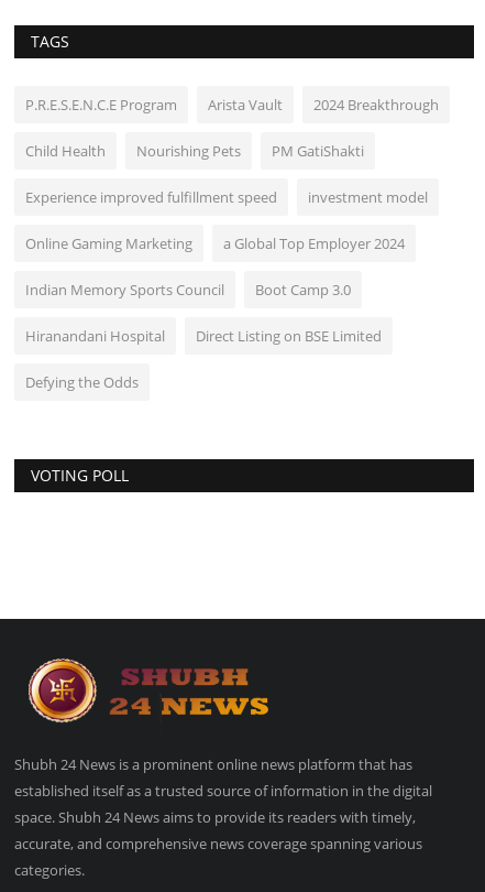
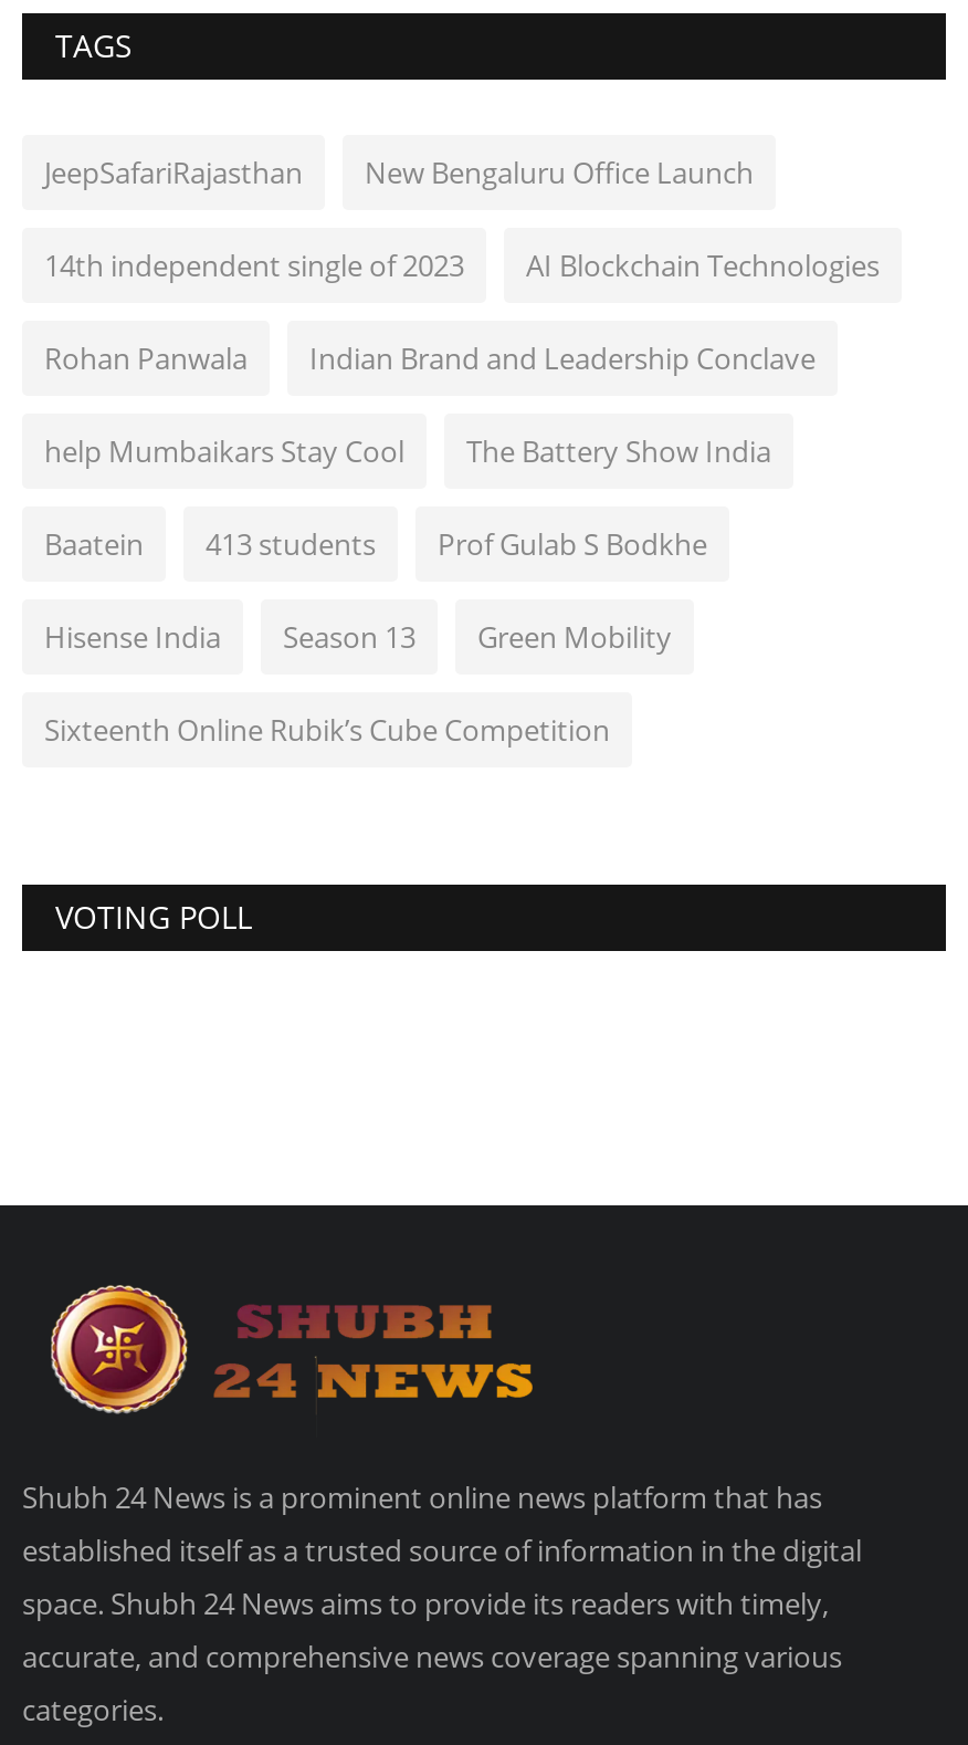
- P.R.E.S.E.N.C.E Program
- Arista Vault
- 2024 Breakthrough
+ JeepSafariRajasthan
+ New Bengaluru Office Launch

- Child Health
- Nourishing Pets
- PM GatiShakti
+ 14th independent single of 2023
+ AI Blockchain Technologies

- Experience improved fulfillment speed
- investment model
+ Rohan Panwala
+ Indian Brand and Leadership Conclave

- Online Gaming Marketing
- a Global Top Employer 2024
+ help Mumbaikars Stay Cool
+ The Battery Show India

- Indian Memory Sports Council
- Boot Camp 3.0
+ Baatein
+ 413 students
+ Prof Gulab S Bodkhe

- Hiranandani Hospital
- Direct Listing on BSE Limited
+ Hisense India
+ Season 13
+ Green Mobility

- Defying the Odds
+ Sixteenth Online Rubik’s Cube Competition
